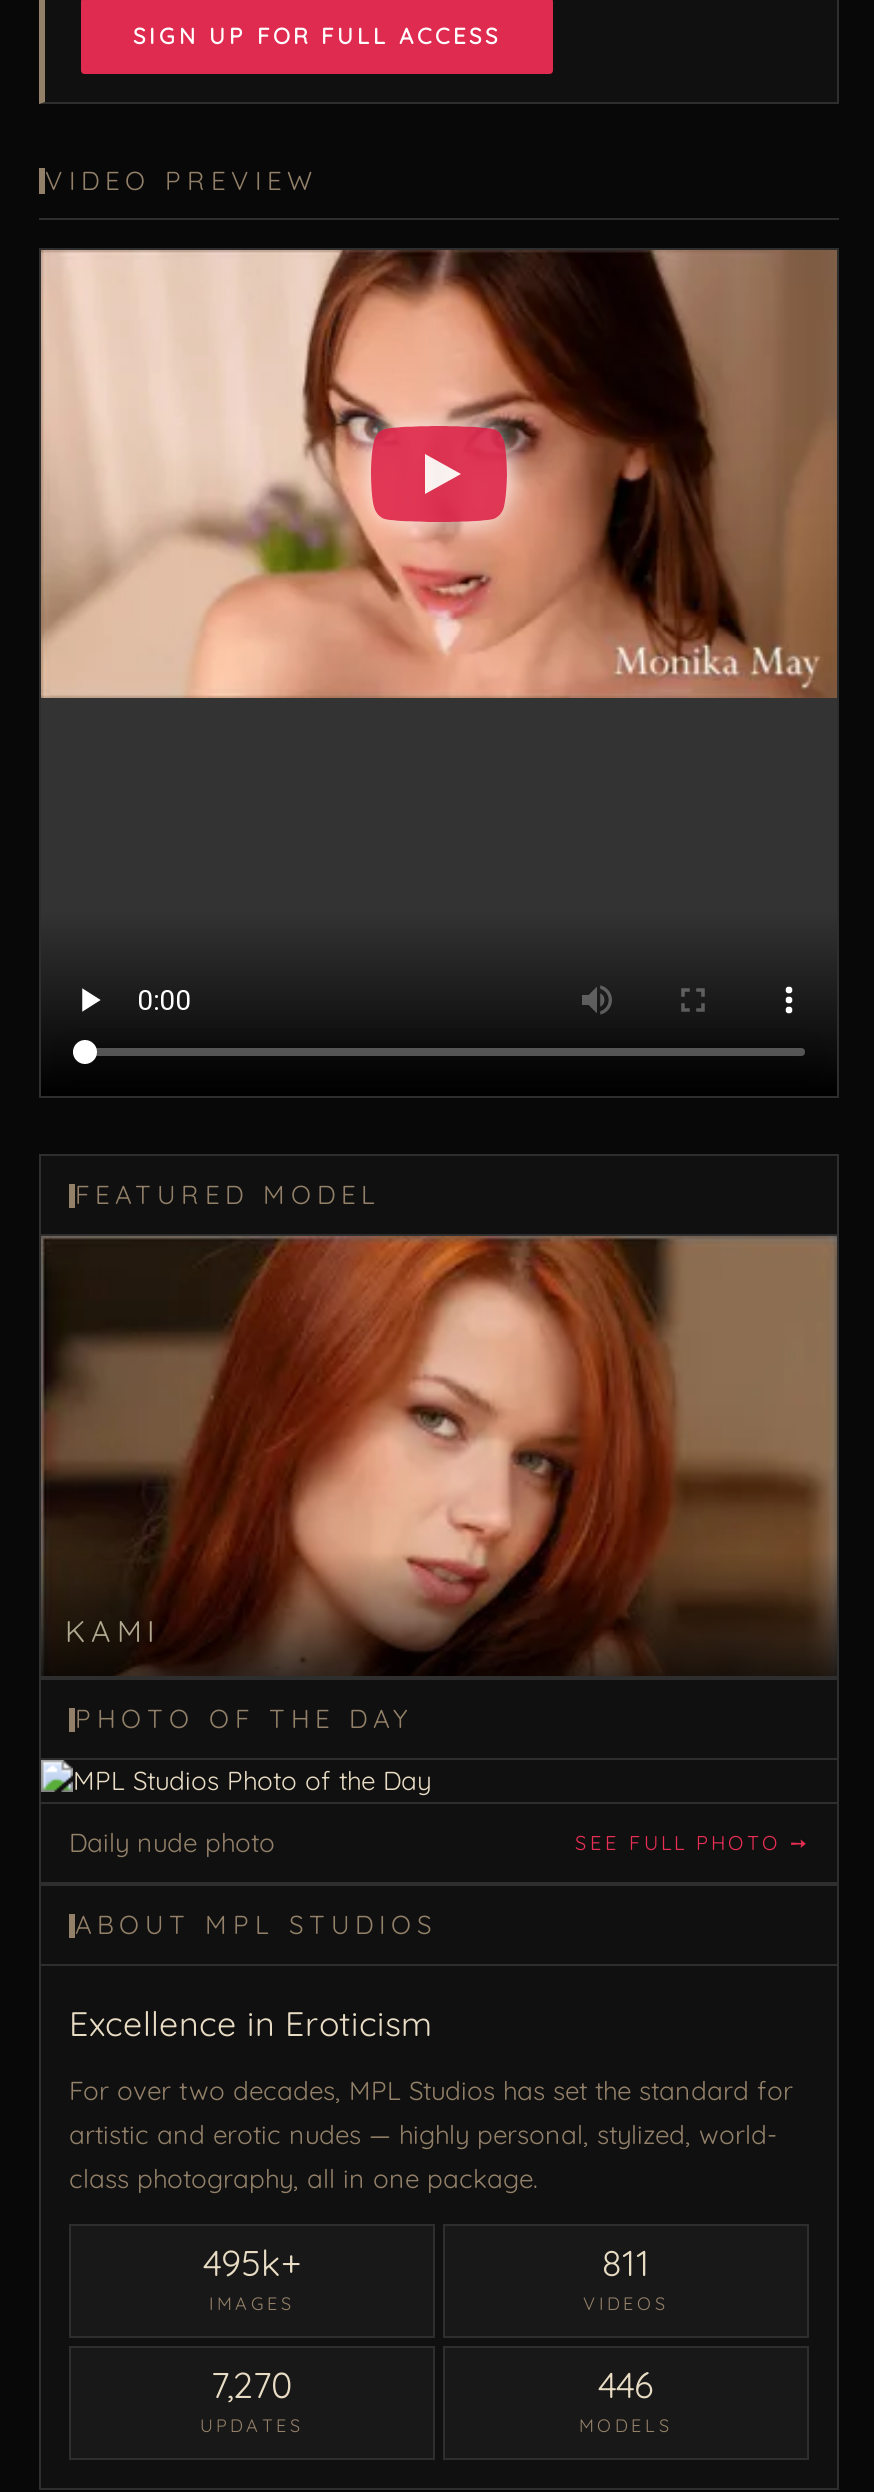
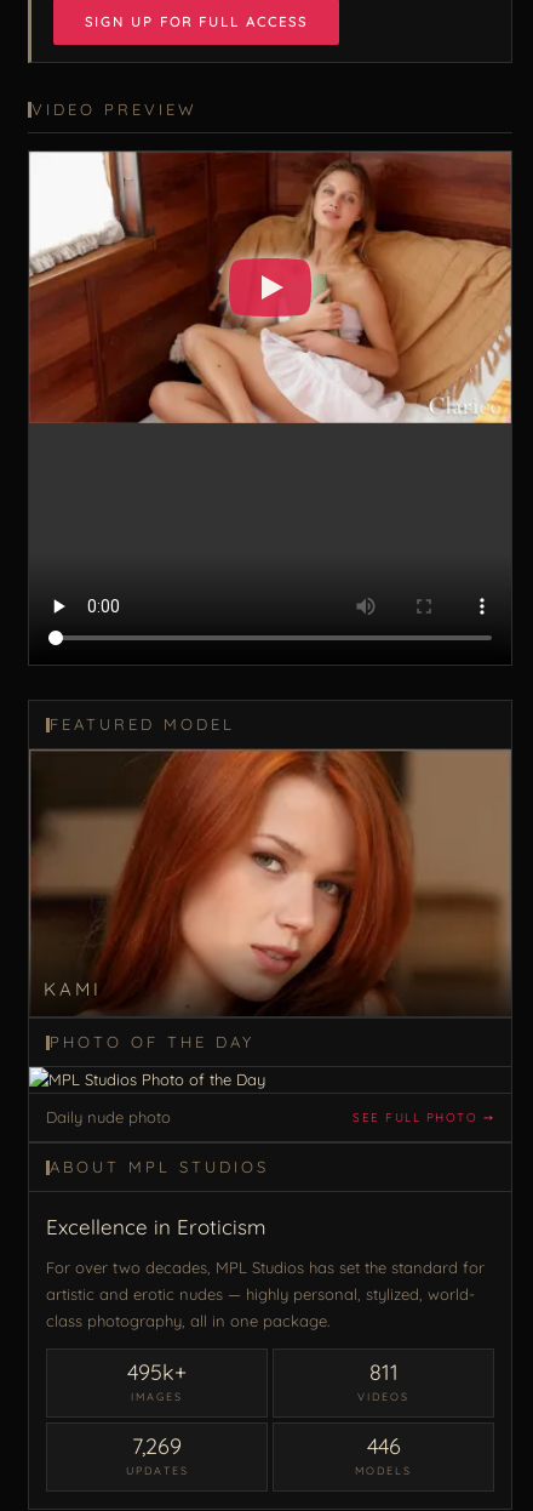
- [image]
+ [image]

- 7,270
+ 7,269
